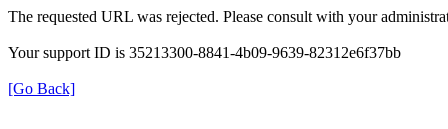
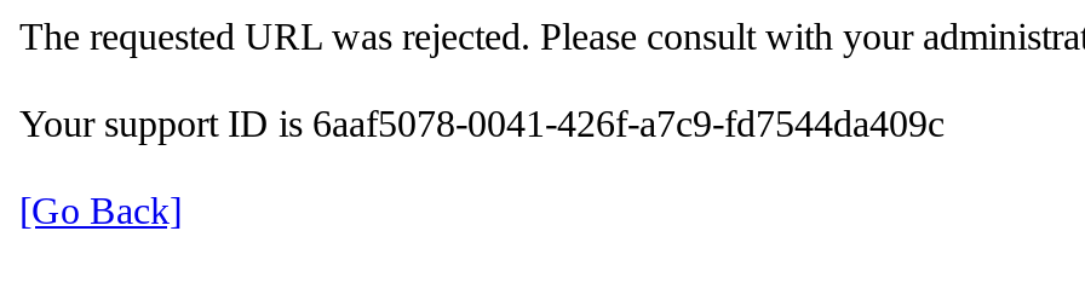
- Your support ID is 35213300-8841-4b09-9639-82312e6f37bb
+ Your support ID is 6aaf5078-0041-426f-a7c9-fd7544da409c
